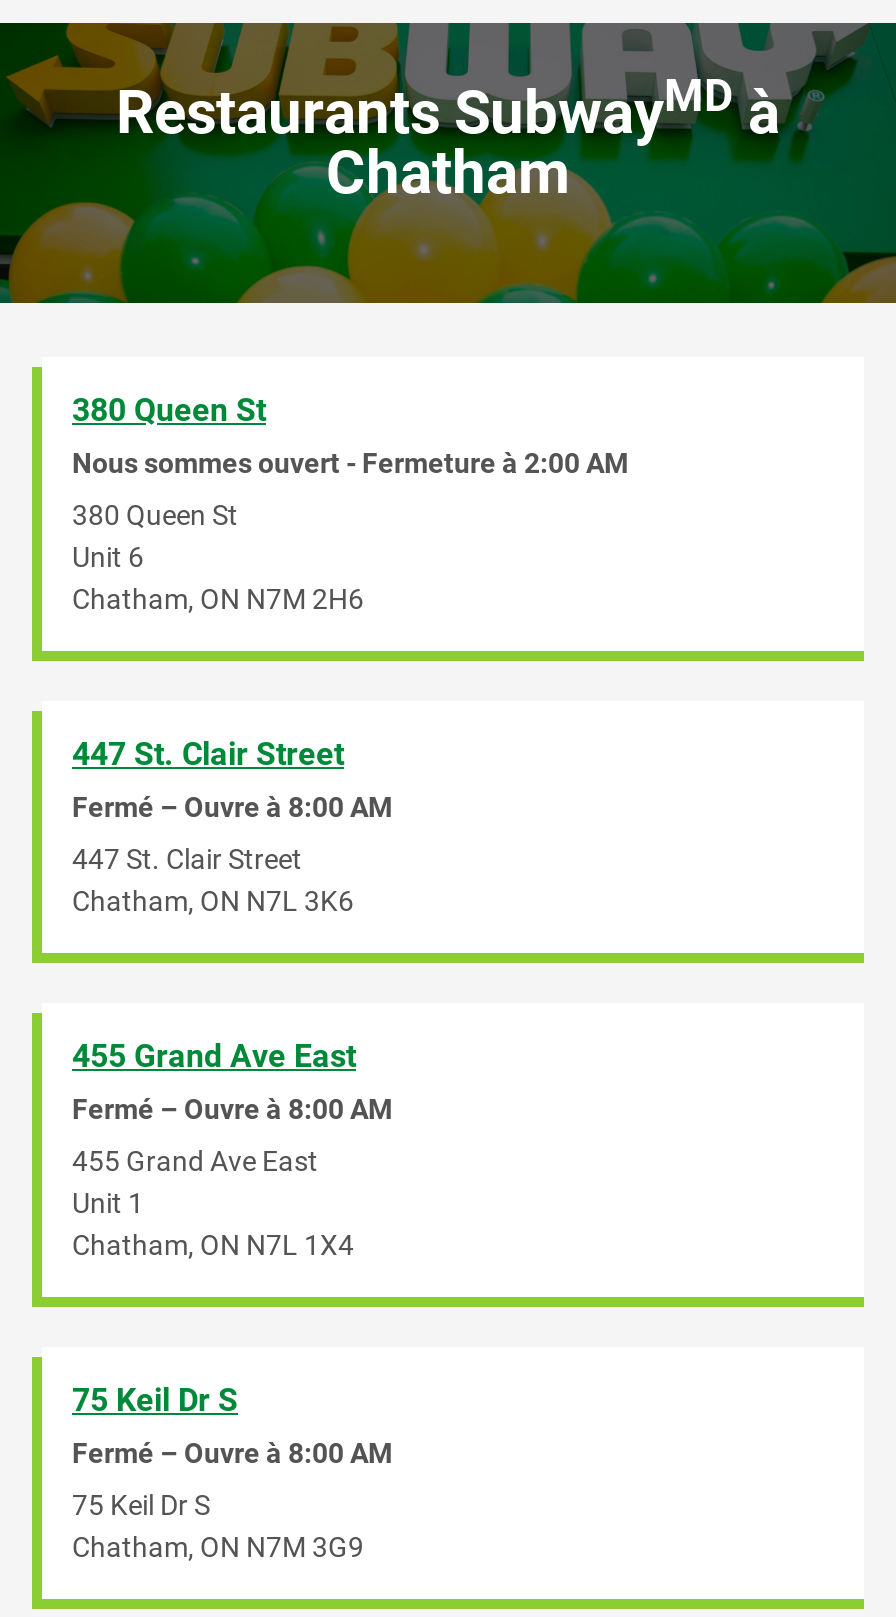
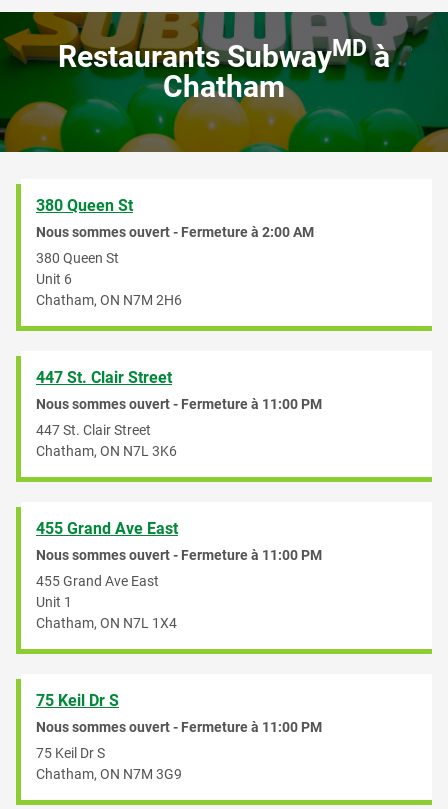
- Fermé – Ouvre à 8:00 AM
+ Nous sommes ouvert - Fermeture à 11:00 PM

- Fermé – Ouvre à 8:00 AM
+ Nous sommes ouvert - Fermeture à 11:00 PM

- Fermé – Ouvre à 8:00 AM
+ Nous sommes ouvert - Fermeture à 11:00 PM
